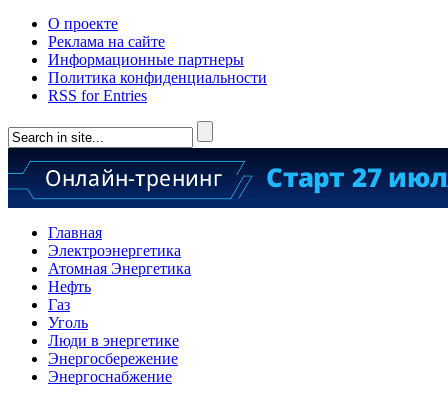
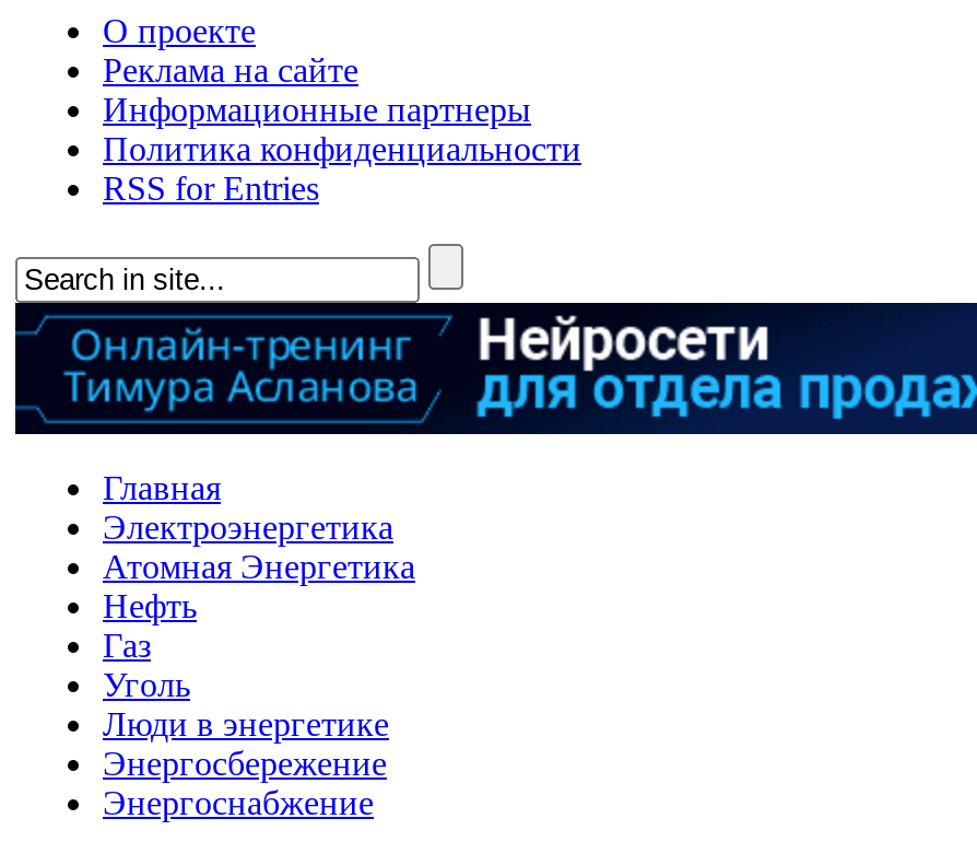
- [image]
+ [image]
